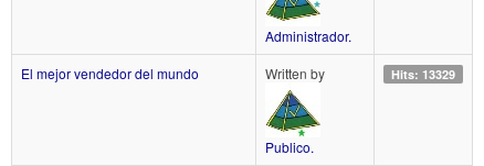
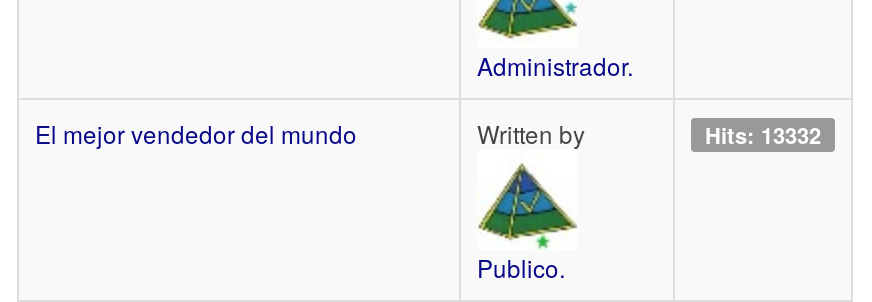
- Hits: 13329
+ Hits: 13332
